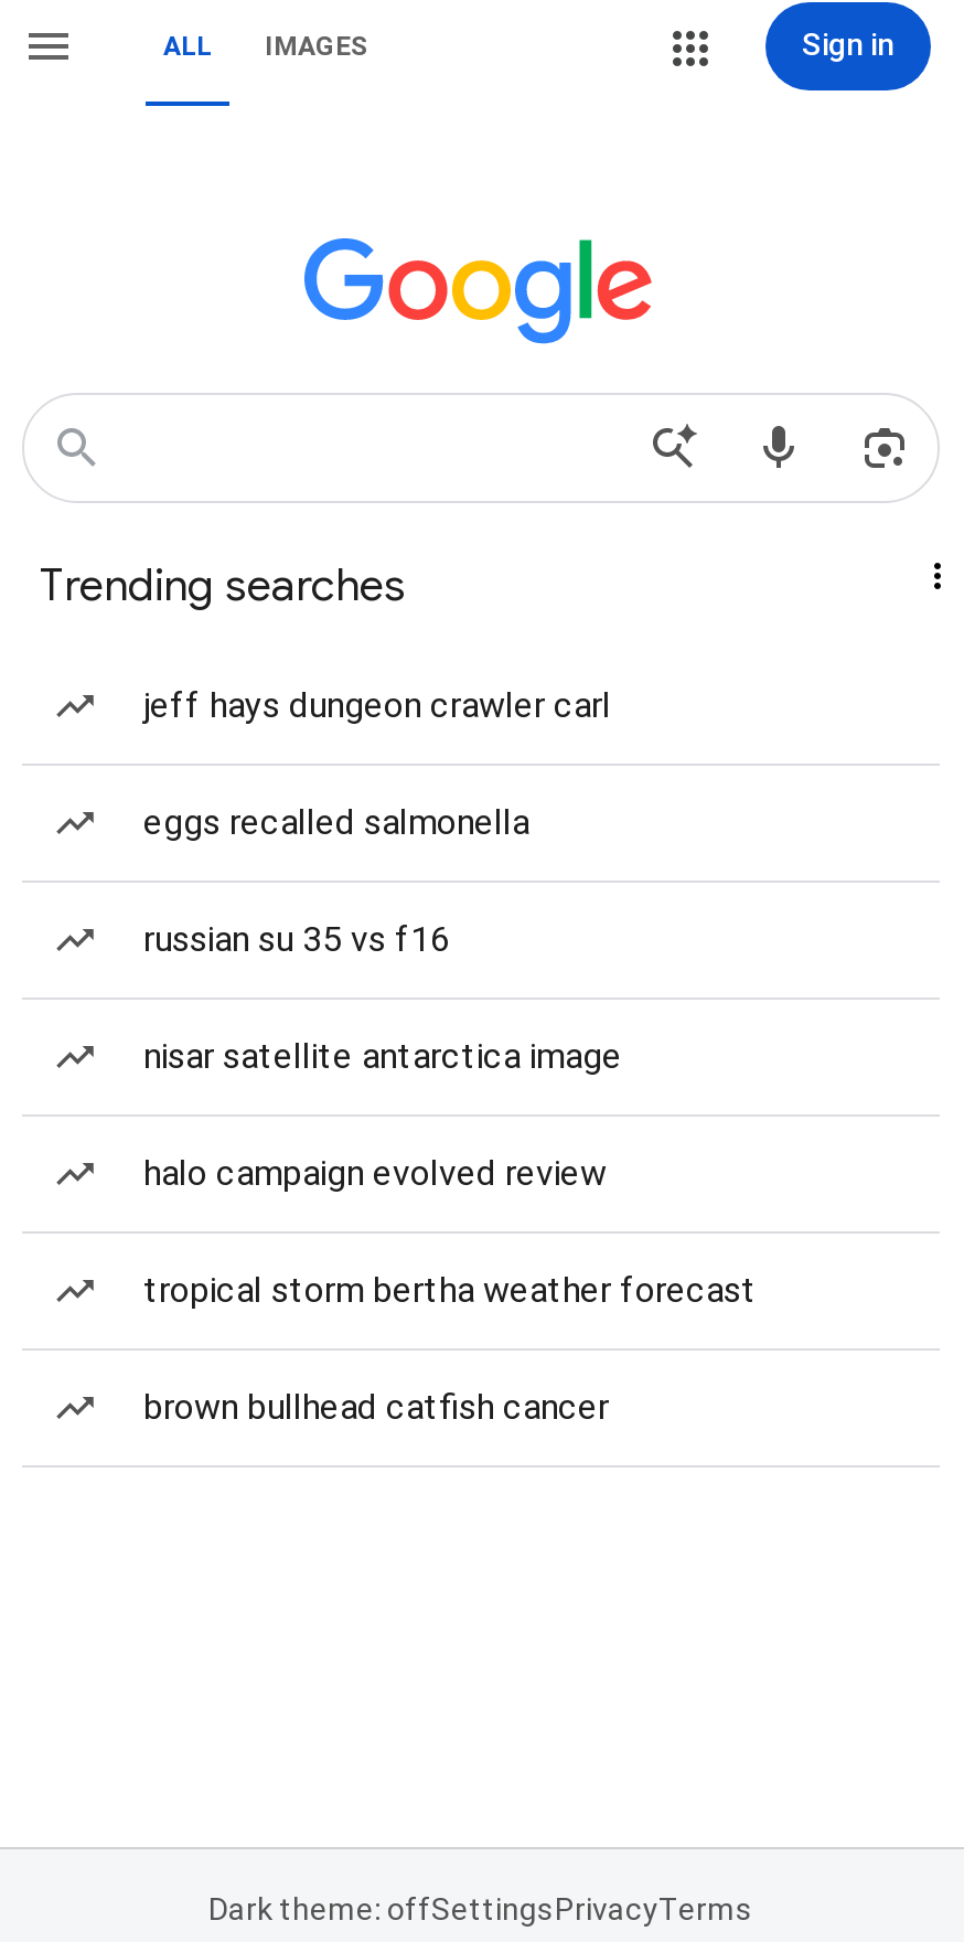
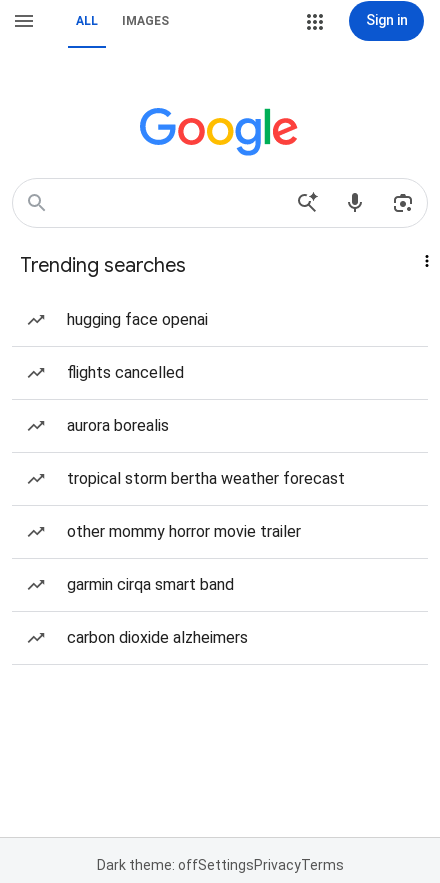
- jeff hays dungeon crawler carl
- eggs recalled salmonella
- russian su 35 vs f16
- nisar satellite antarctica image
- halo campaign evolved review
+ hugging face openai
+ flights cancelled
+ aurora borealis

moved up: tropical storm bertha weather forecast

- brown bullhead catfish cancer
+ other mommy horror movie trailer
+ garmin cirqa smart band
+ carbon dioxide alzheimers
